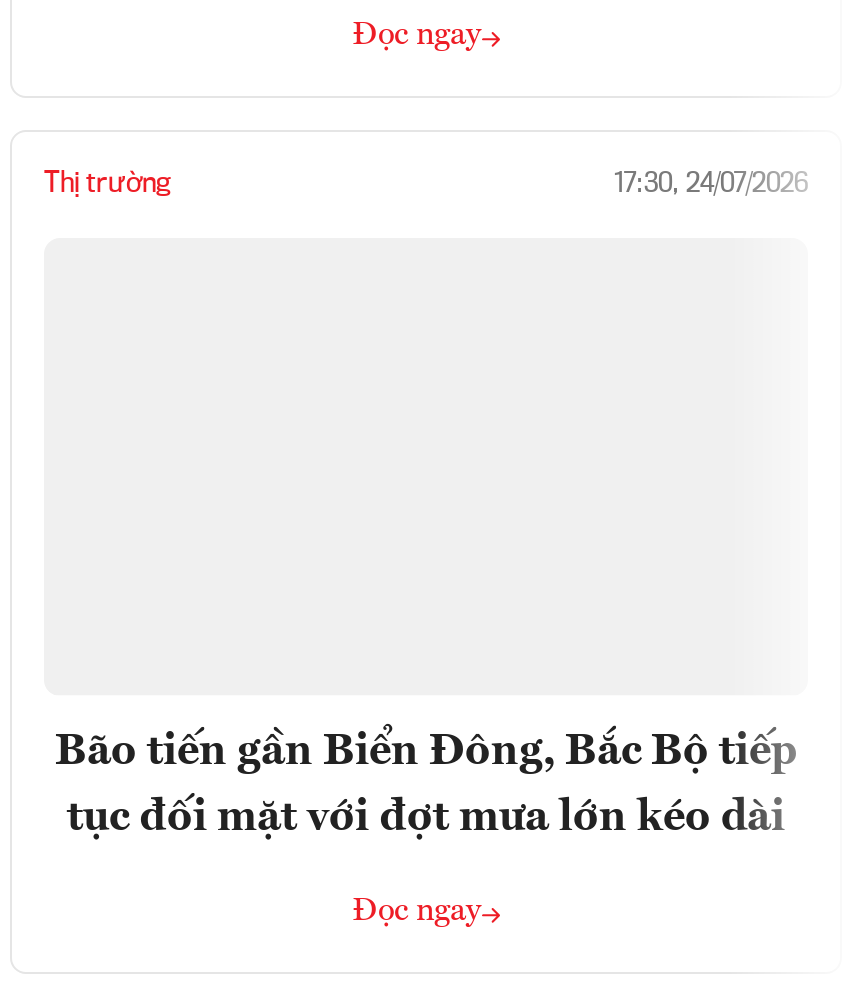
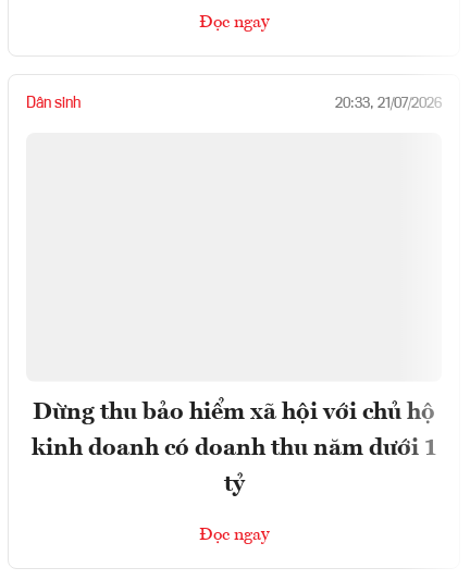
- Thị trường
- 17:30, 24/07/2026
+ Dân sinh
+ 20:33, 21/07/2026

- Bão tiến gần Biển Đông, Bắc Bộ tiếp
- tục đối mặt với đợt mưa lớn kéo dài
+ Dừng thu bảo hiểm xã hội với chủ hộ
+ kinh doanh có doanh thu năm dưới 1
+ tỷ
